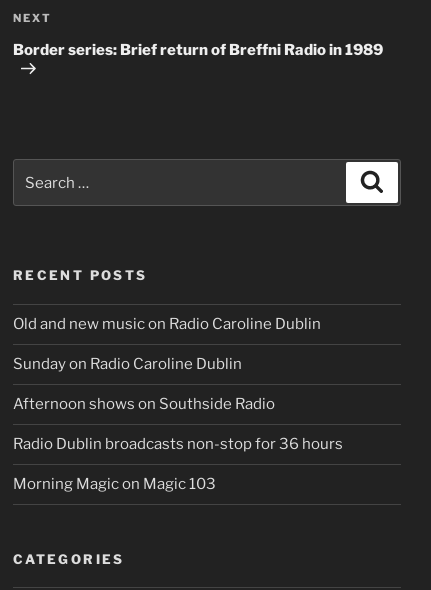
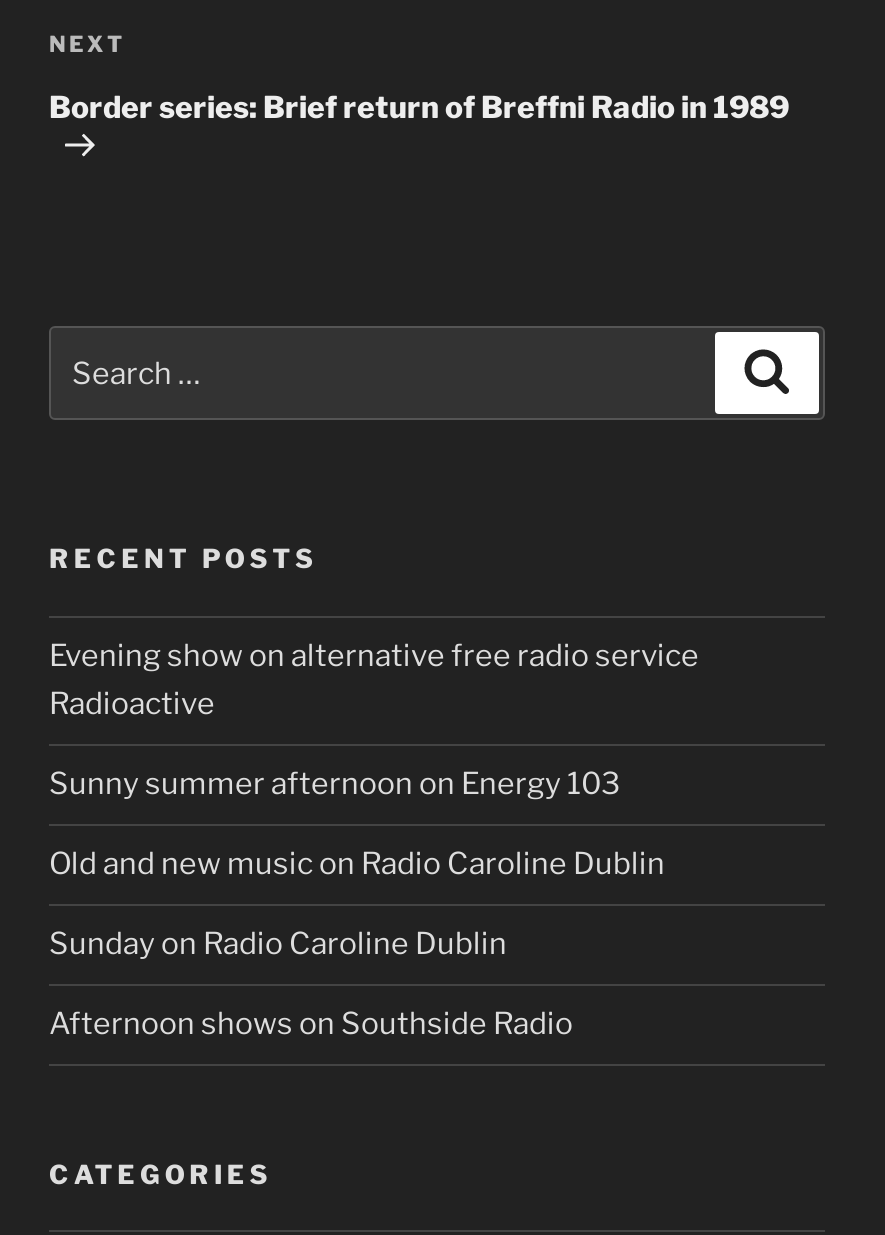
+ Evening show on alternative free radio service
+ Radioactive
+ Sunny summer afternoon on Energy 103

moved down: Old and new music on Radio Caroline Dublin | Sunday on Radio Caroline Dublin | Afternoon shows on Southside Radio

- Radio Dublin broadcasts non-stop for 36 hours
- Morning Magic on Magic 103
